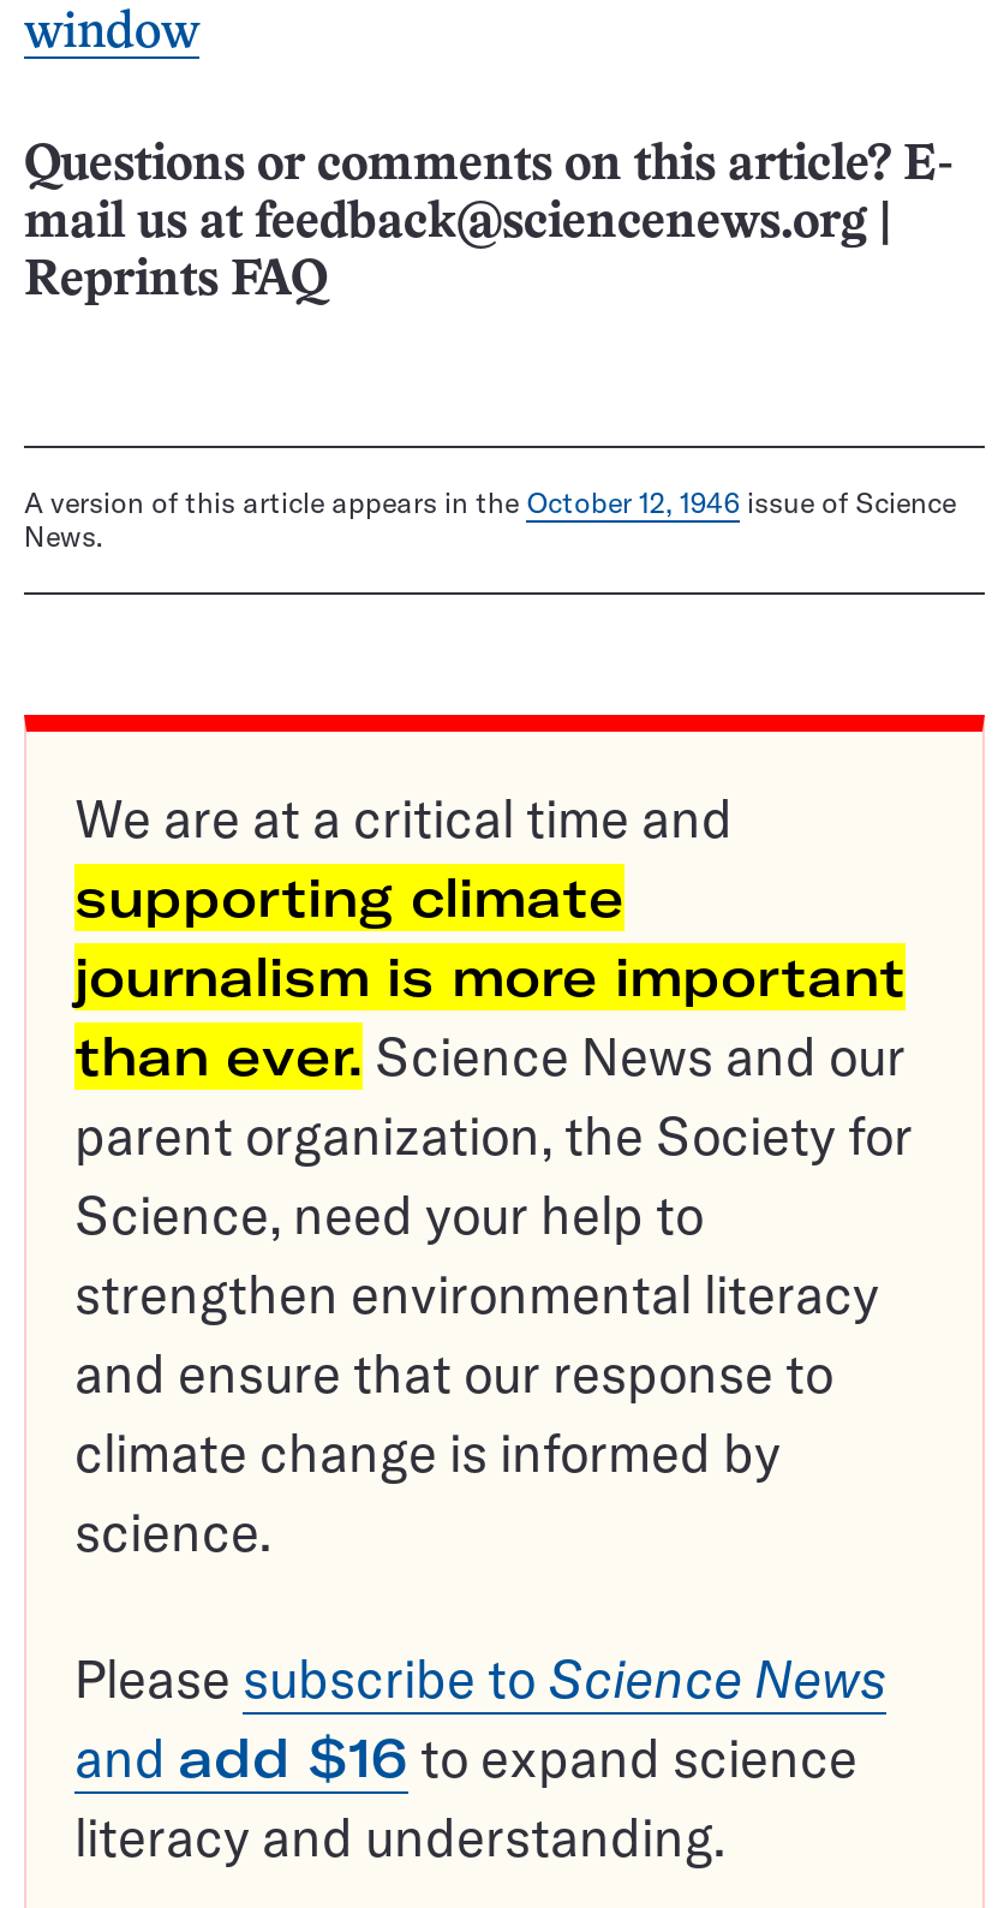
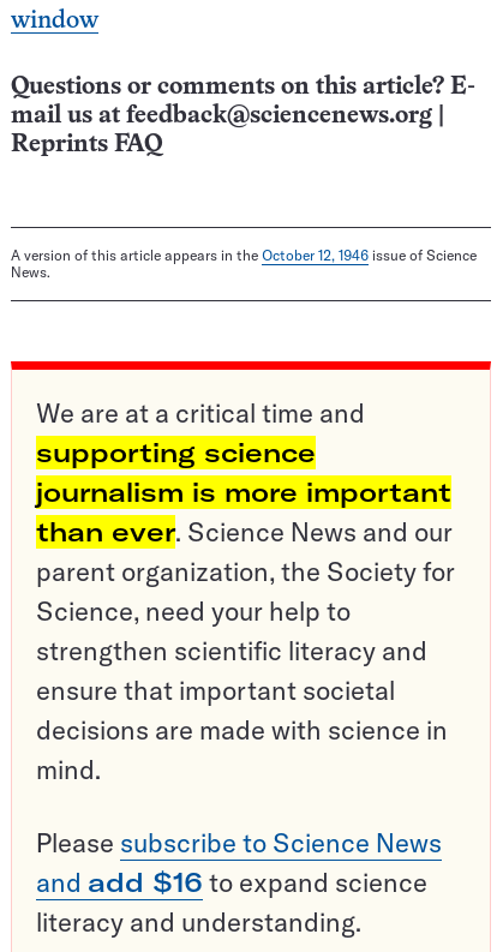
- supporting climate
+ supporting science

- strengthen environmental literacy
- and ensure that our response to
- climate change is informed by
- science.
+ strengthen scientific literacy and
+ ensure that important societal
+ decisions are made with science in
+ mind.
